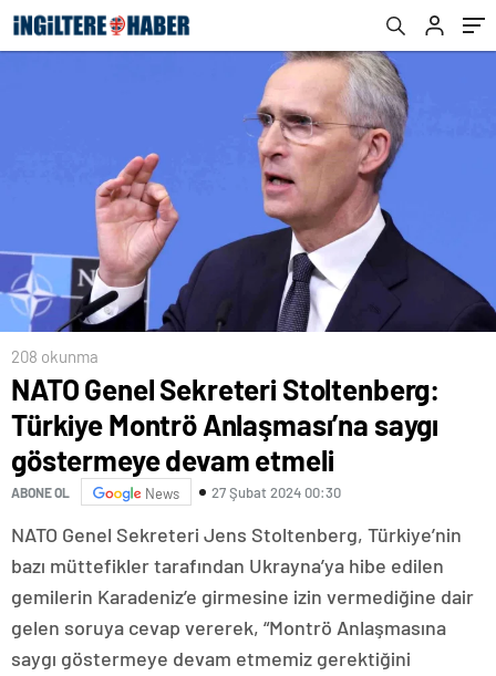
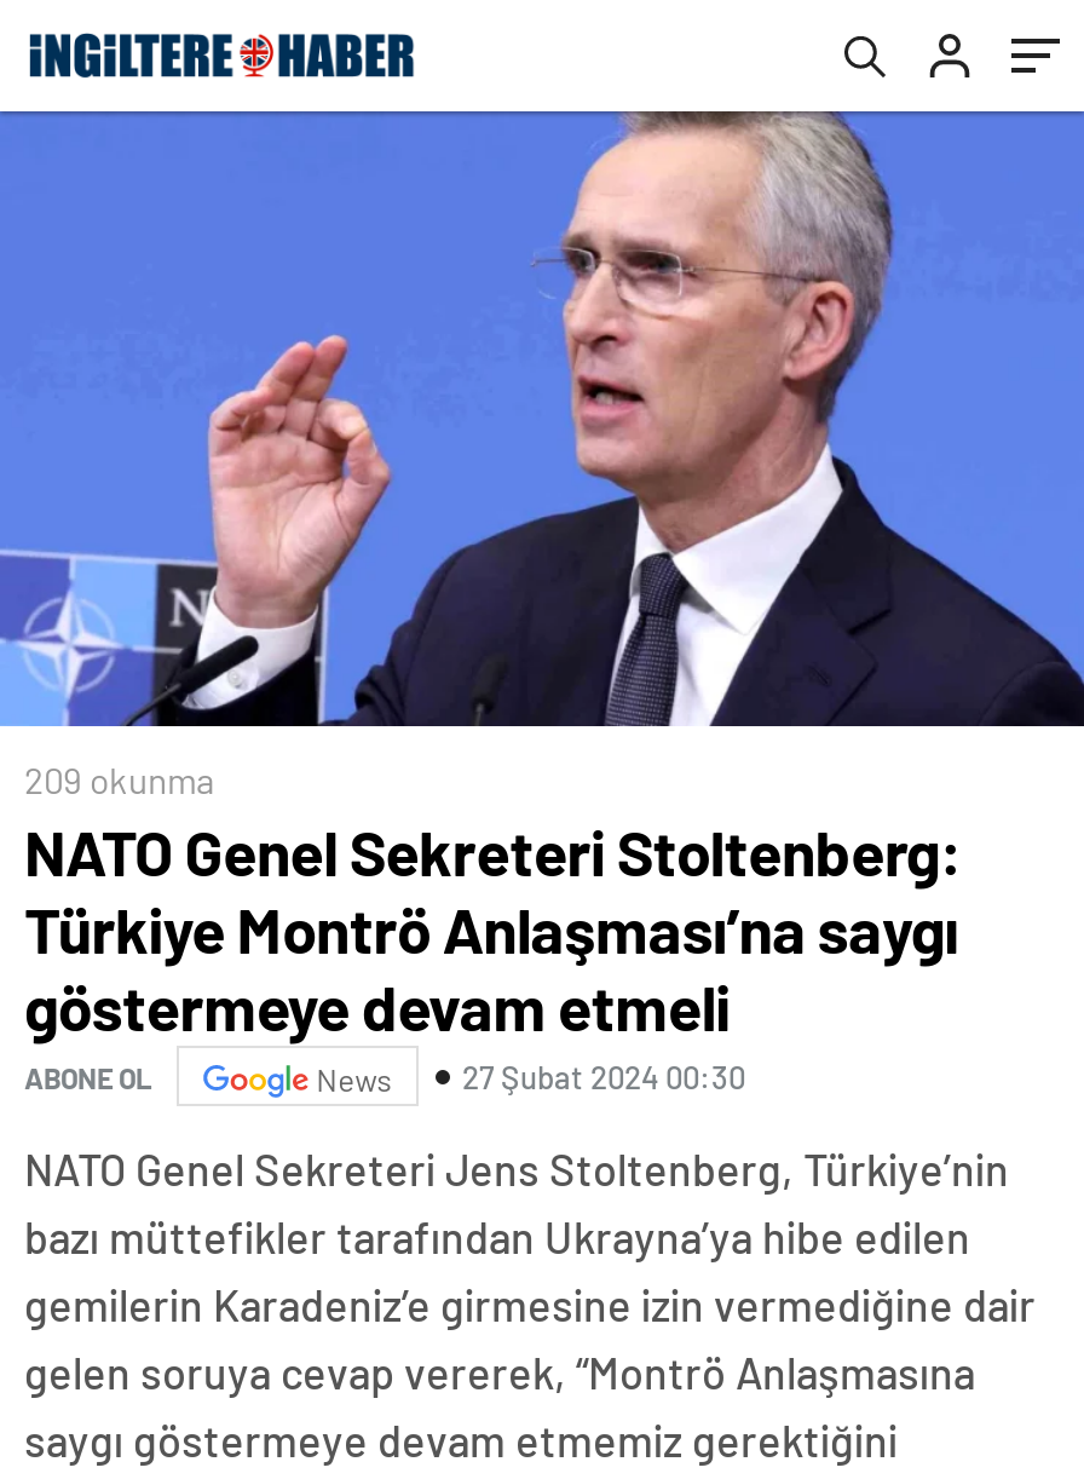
- 208 okunma
+ 209 okunma
